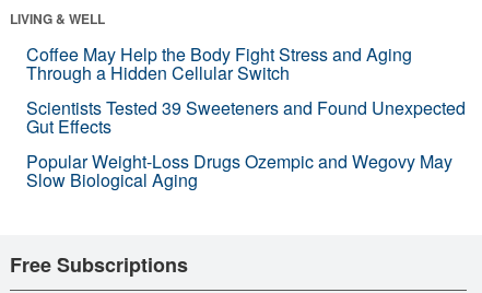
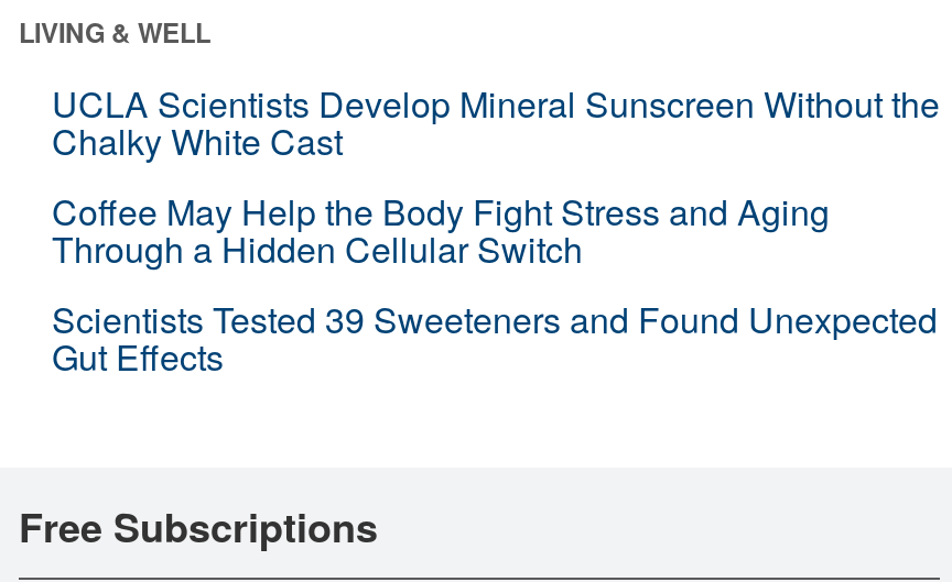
+ UCLA Scientists Develop Mineral Sunscreen Without the
+ Chalky White Cast

moved down: Coffee May Help the Body Fight Stress and Aging | Through a Hidden Cellular Switch | Scientists Tested 39 Sweeteners and Found Unexpected | Gut Effects

- Popular Weight-Loss Drugs Ozempic and Wegovy May
- Slow Biological Aging
